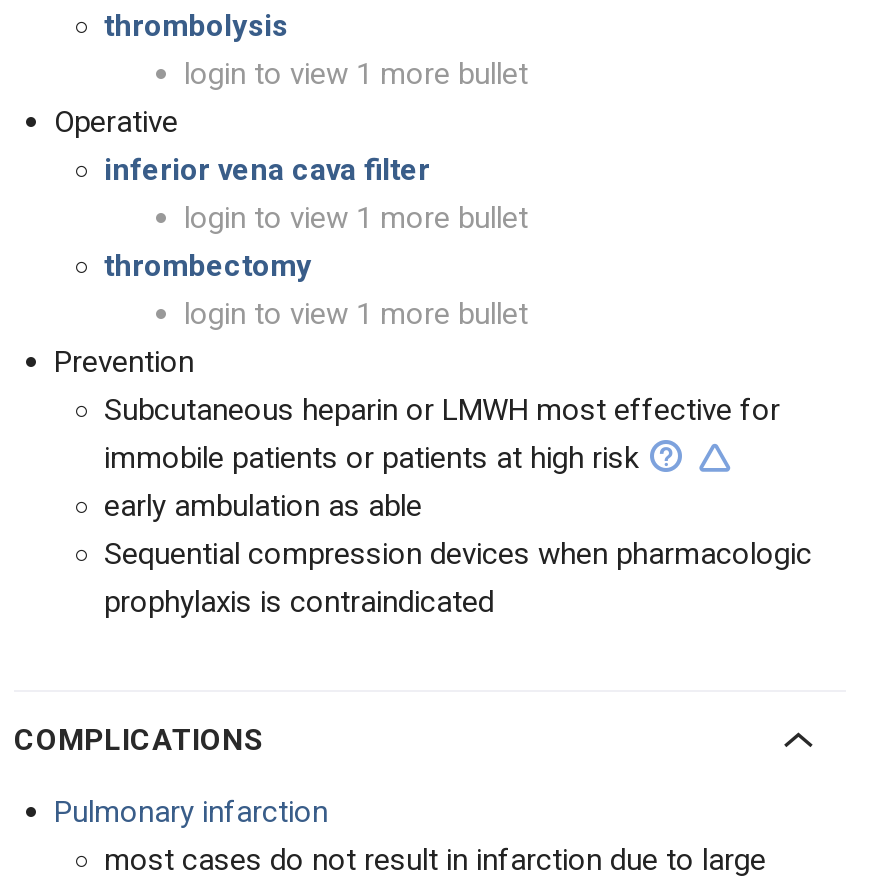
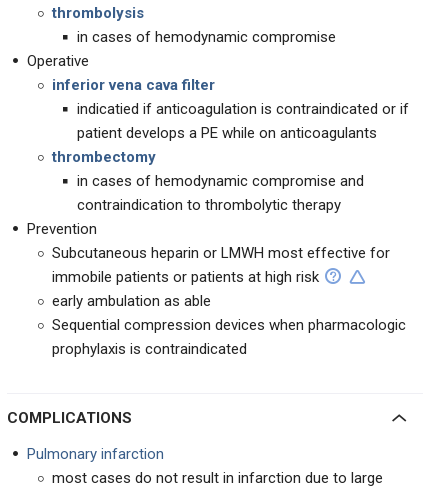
- login to view 1 more bullet
+ in cases of hemodynamic compromise

- login to view 1 more bullet
+ indicatied if anticoagulation is contraindicated or if
+ patient develops a PE while on anticoagulants

- login to view 1 more bullet
+ in cases of hemodynamic compromise and
+ contraindication to thrombolytic therapy
